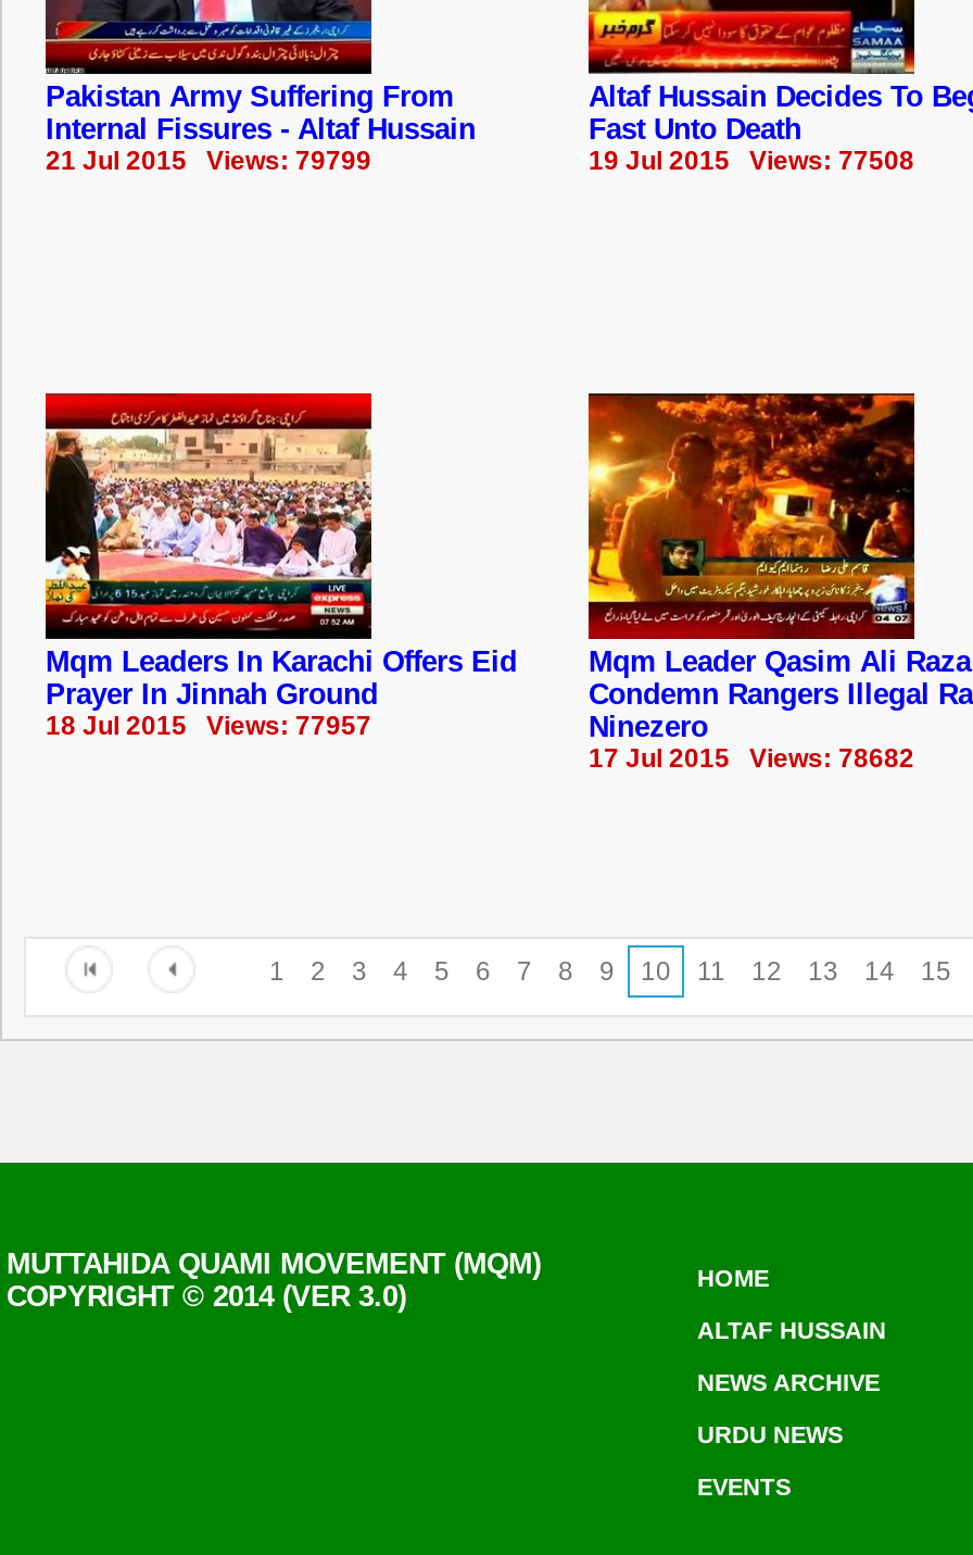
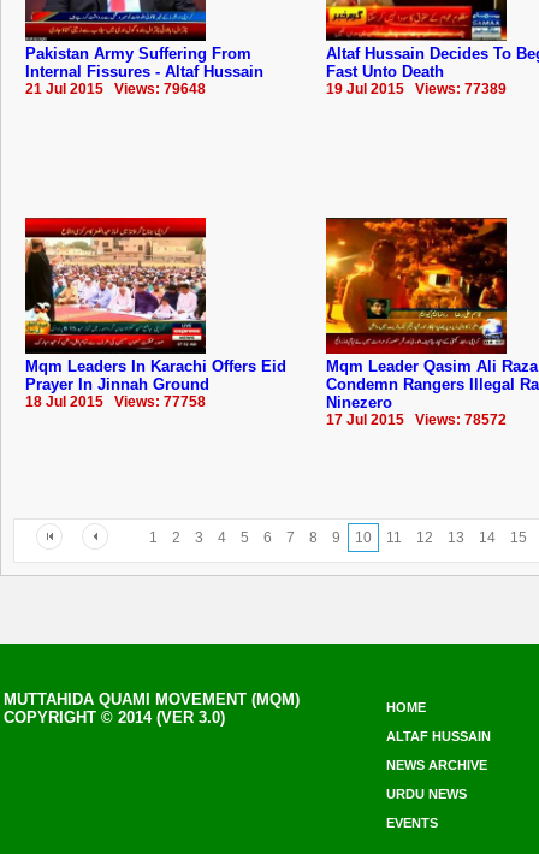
- 21 Jul 2015 Views: 79799
+ 21 Jul 2015 Views: 79648

- 19 Jul 2015 Views: 77508
+ 19 Jul 2015 Views: 77389

- 18 Jul 2015 Views: 77957
+ 18 Jul 2015 Views: 77758

- 17 Jul 2015 Views: 78682
+ 17 Jul 2015 Views: 78572
